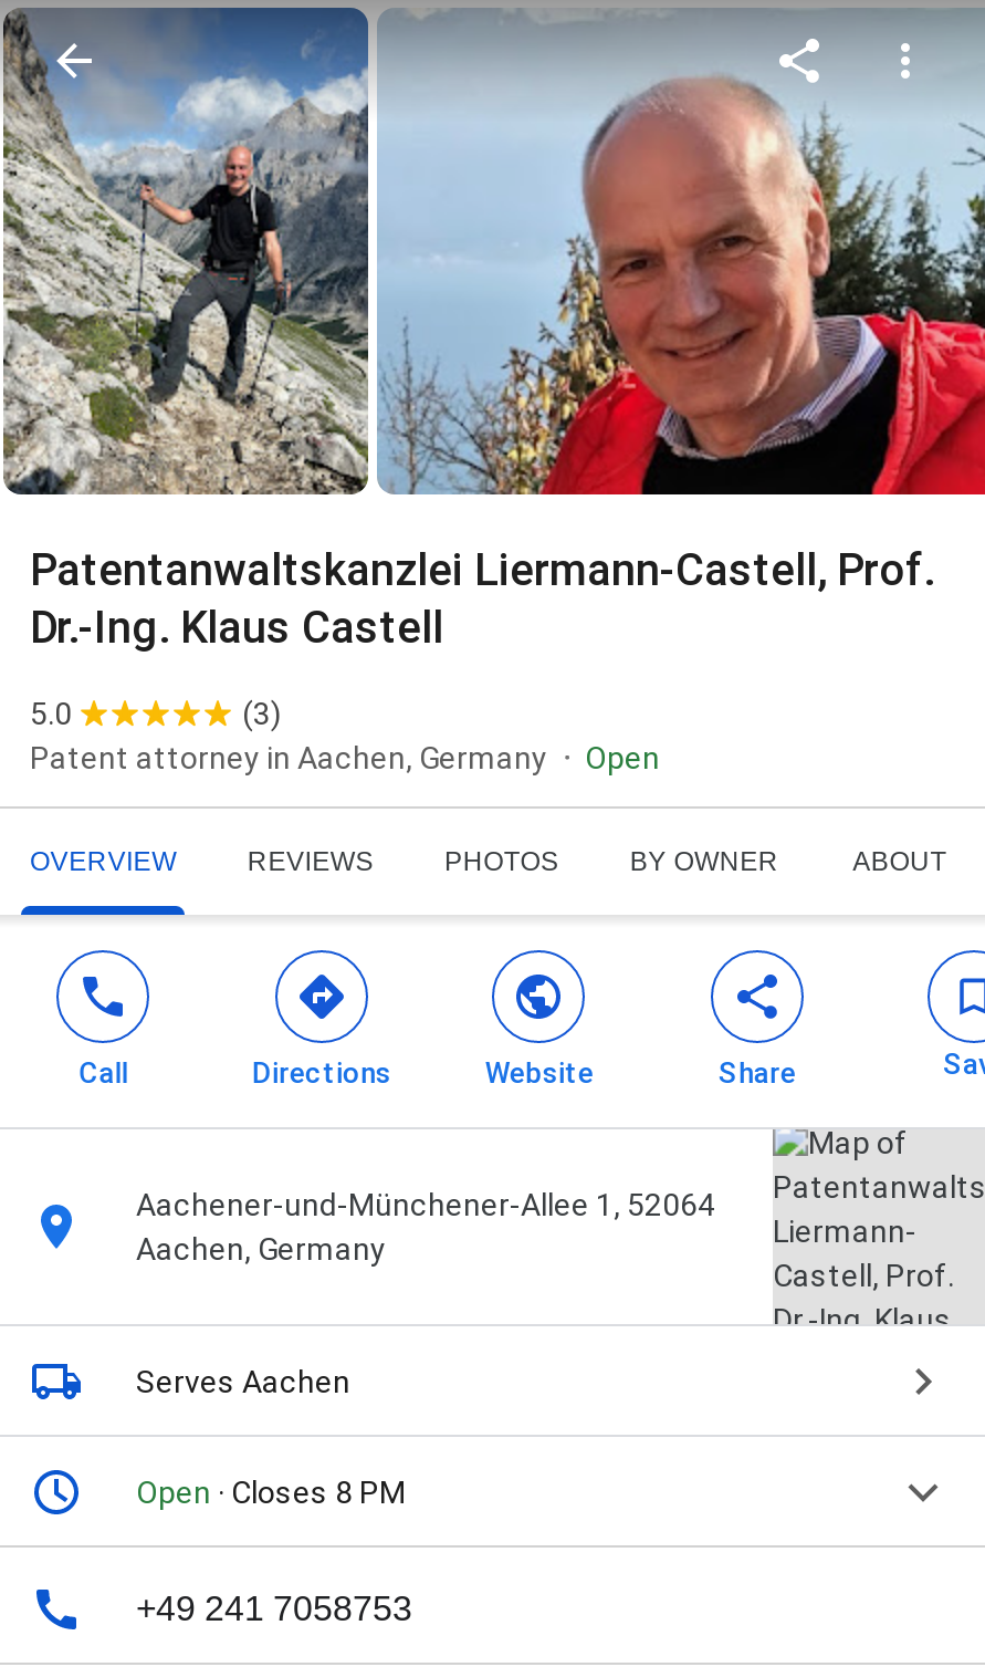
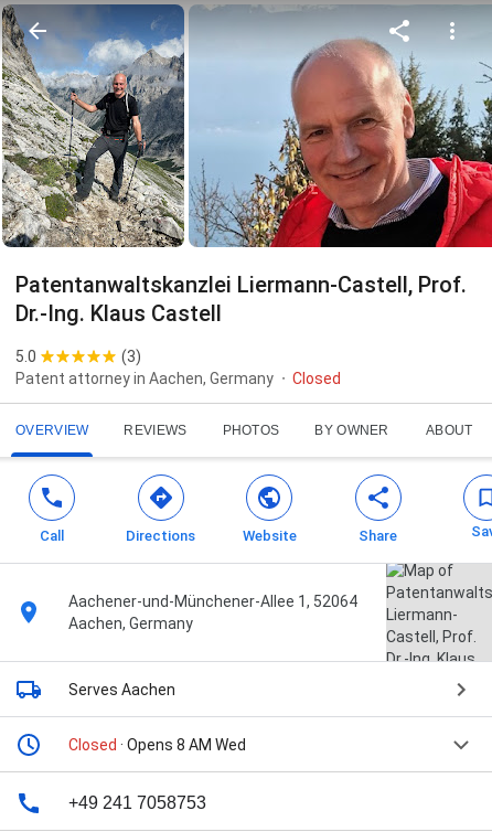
- Open
+ Closed

- Open · Closes 8 PM
+ Closed · Opens 8 AM Wed
